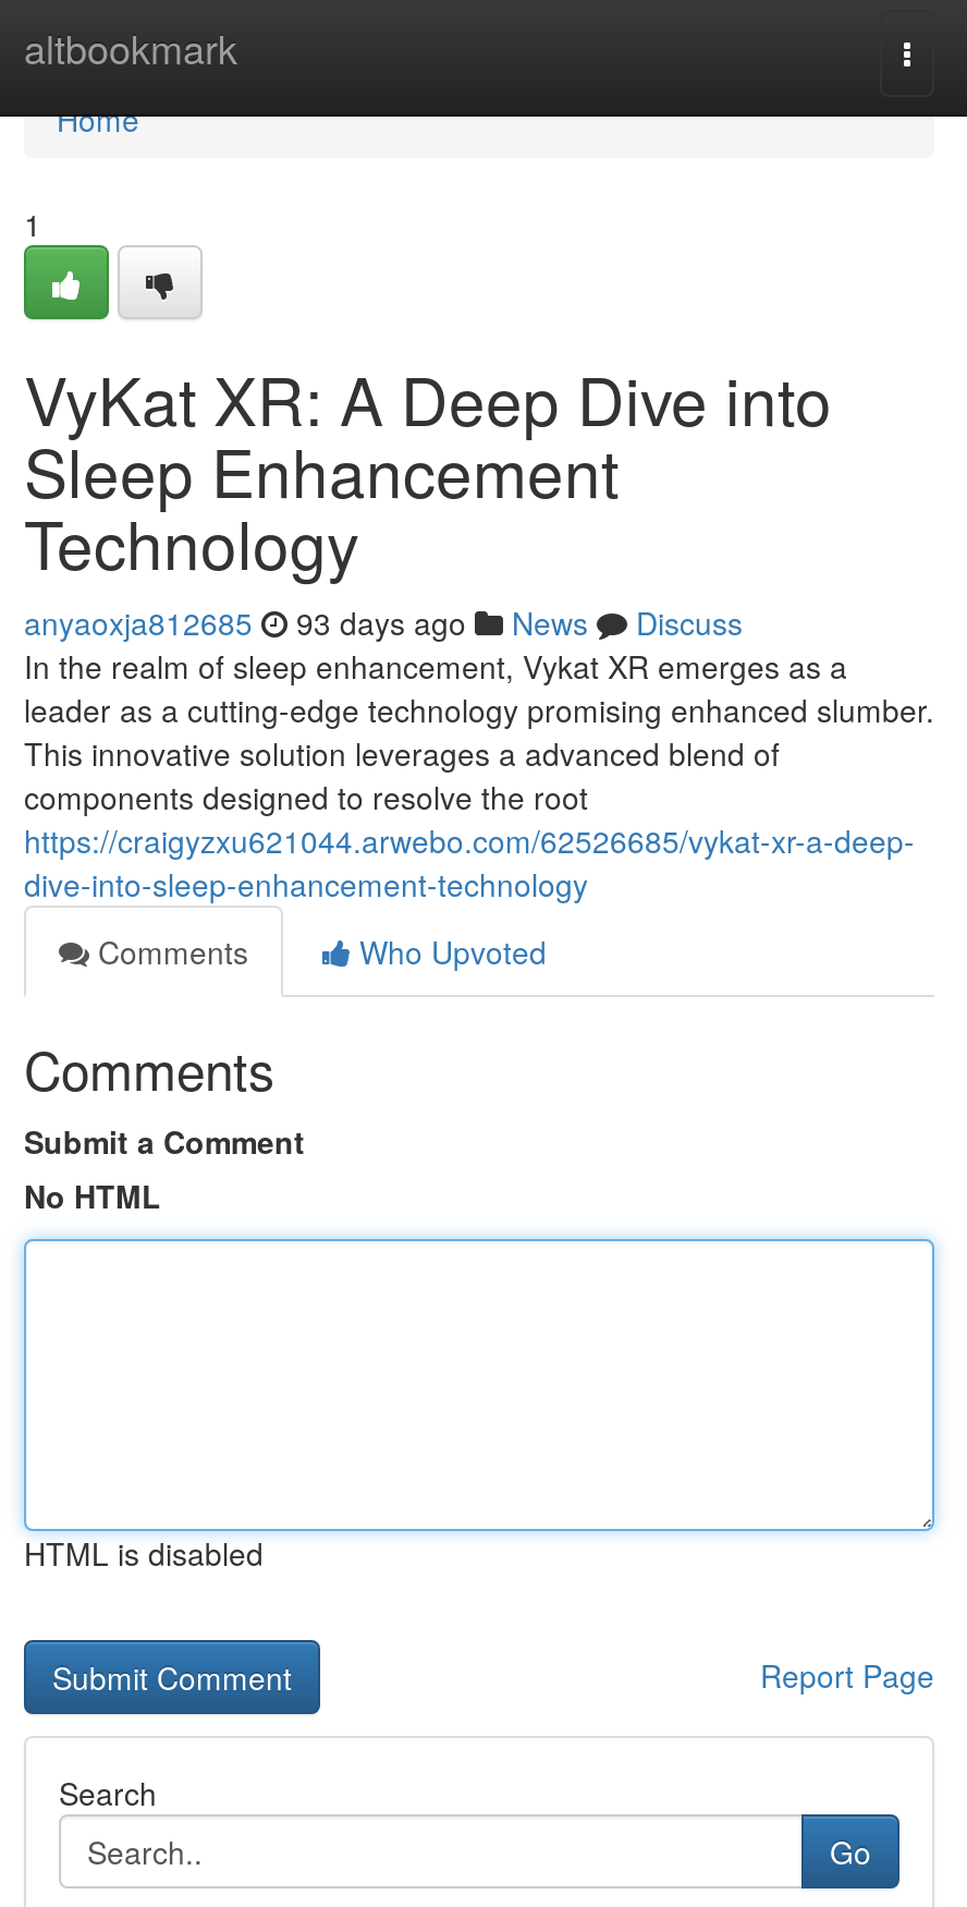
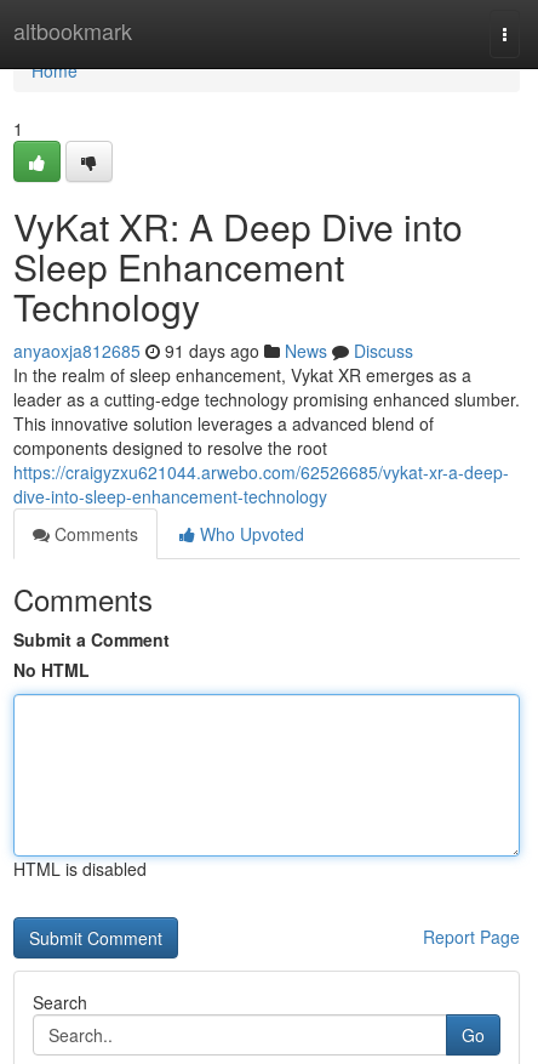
- anyaoxja812685 93 days ago News Discuss
+ anyaoxja812685 91 days ago News Discuss
